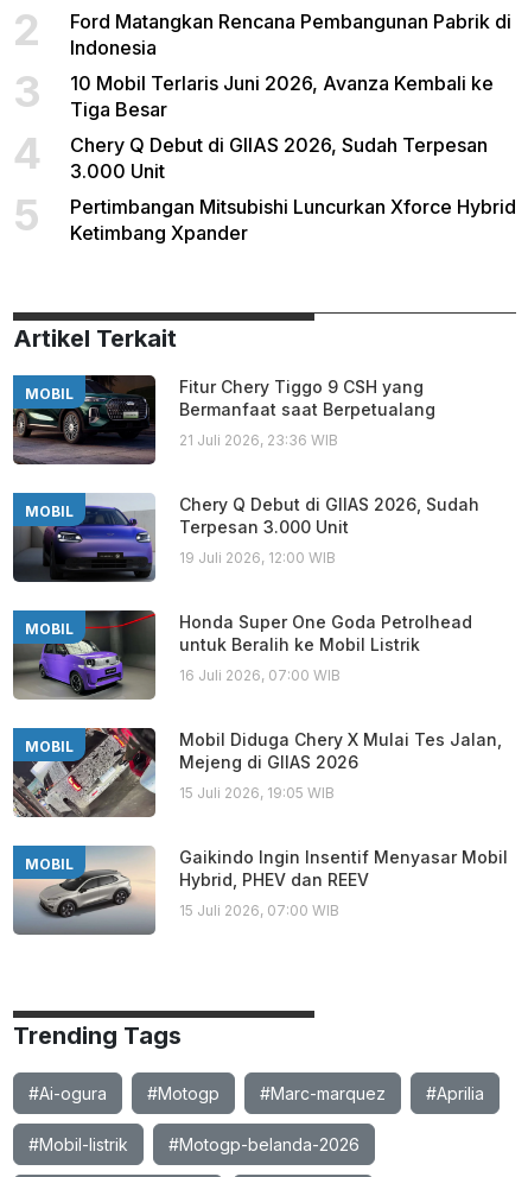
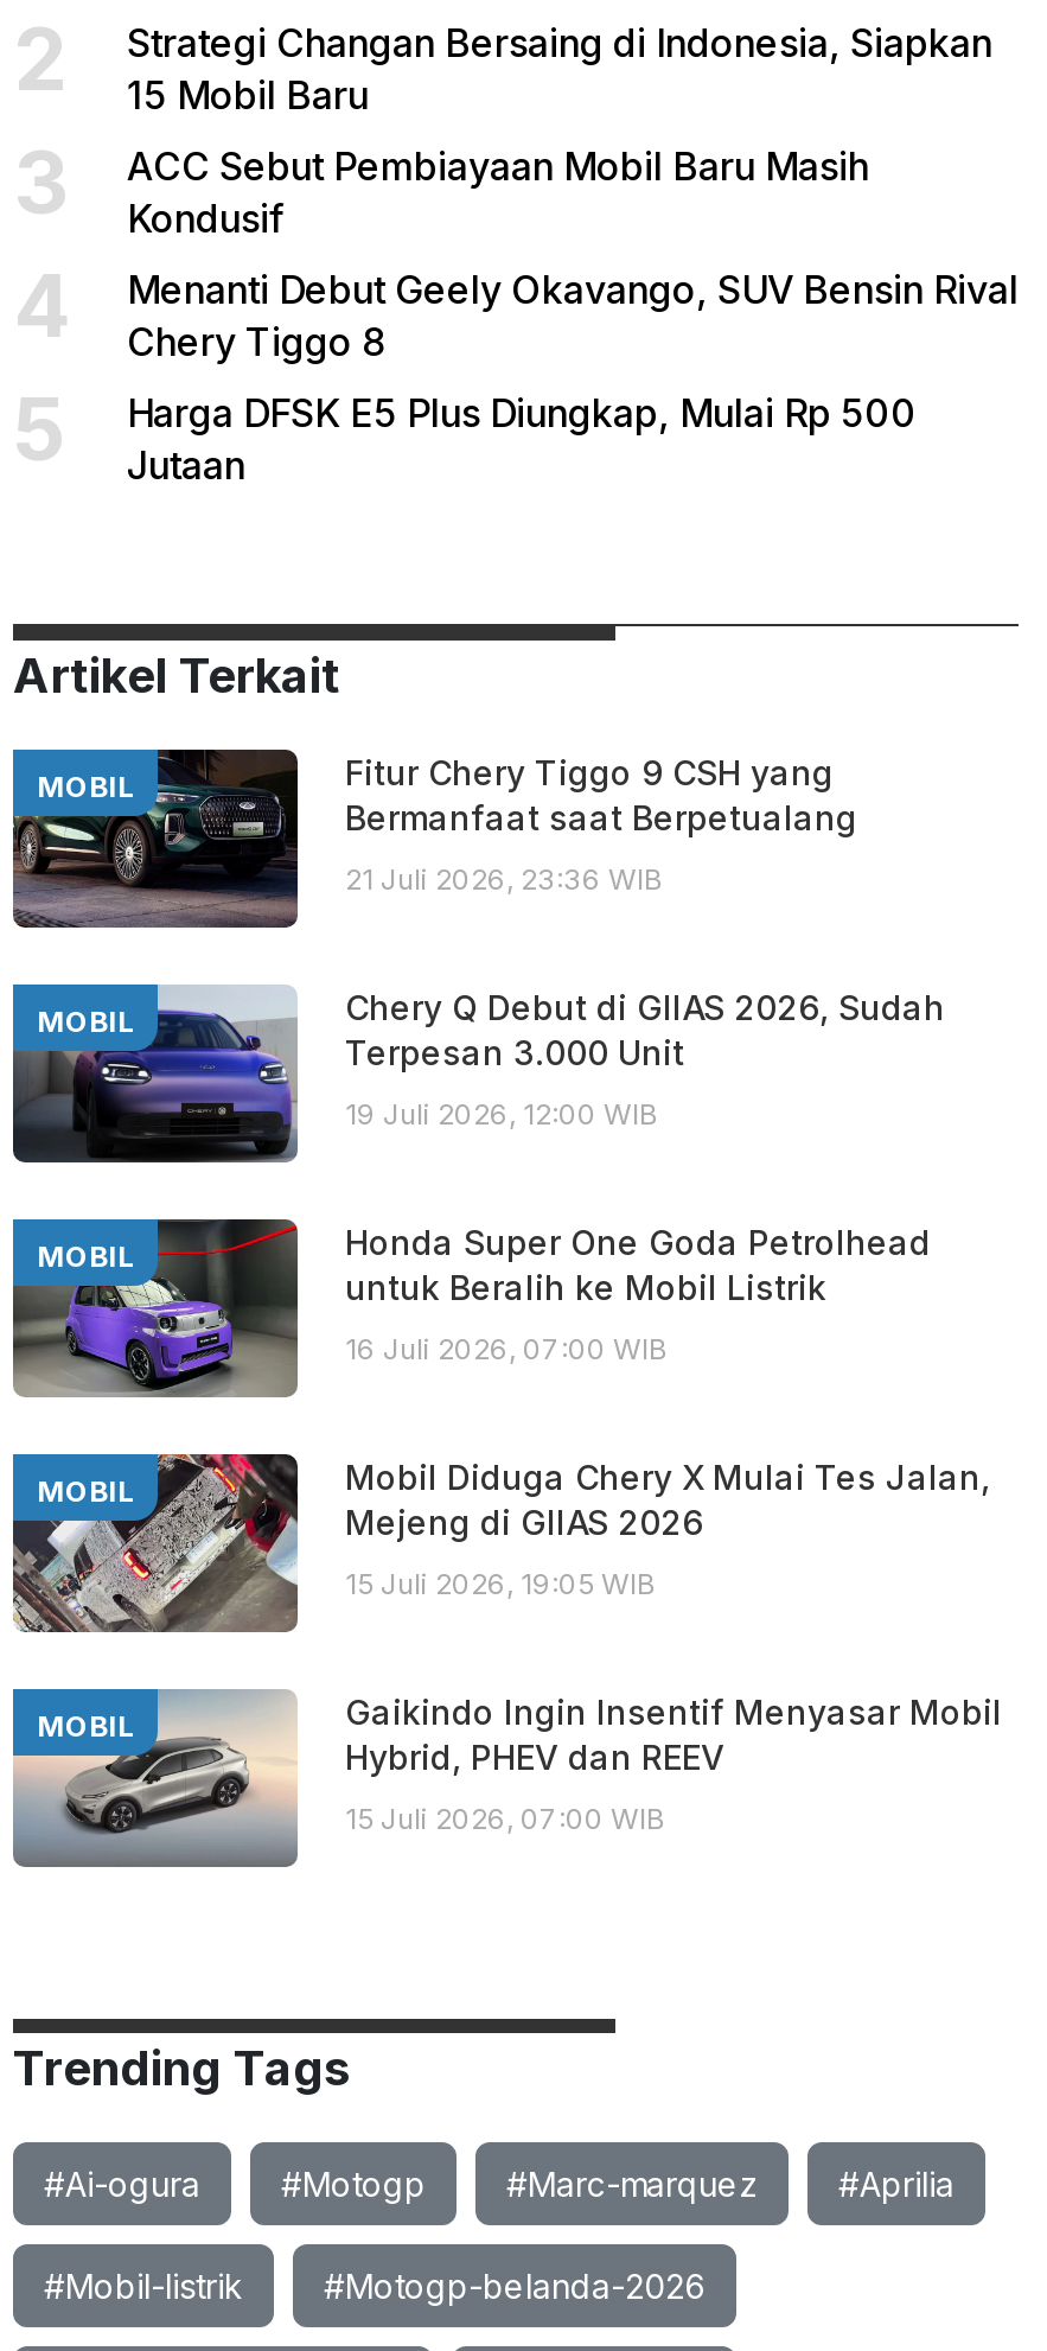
- Ford Matangkan Rencana Pembangunan Pabrik di
- Indonesia
+ Strategi Changan Bersaing di Indonesia, Siapkan
+ 15 Mobil Baru

- 10 Mobil Terlaris Juni 2026, Avanza Kembali ke
- Tiga Besar
+ ACC Sebut Pembiayaan Mobil Baru Masih
+ Kondusif

- Chery Q Debut di GIIAS 2026, Sudah Terpesan
- 3.000 Unit
+ Menanti Debut Geely Okavango, SUV Bensin Rival
+ Chery Tiggo 8

- Pertimbangan Mitsubishi Luncurkan Xforce Hybrid
- Ketimbang Xpander
+ Harga DFSK E5 Plus Diungkap, Mulai Rp 500
+ Jutaan
